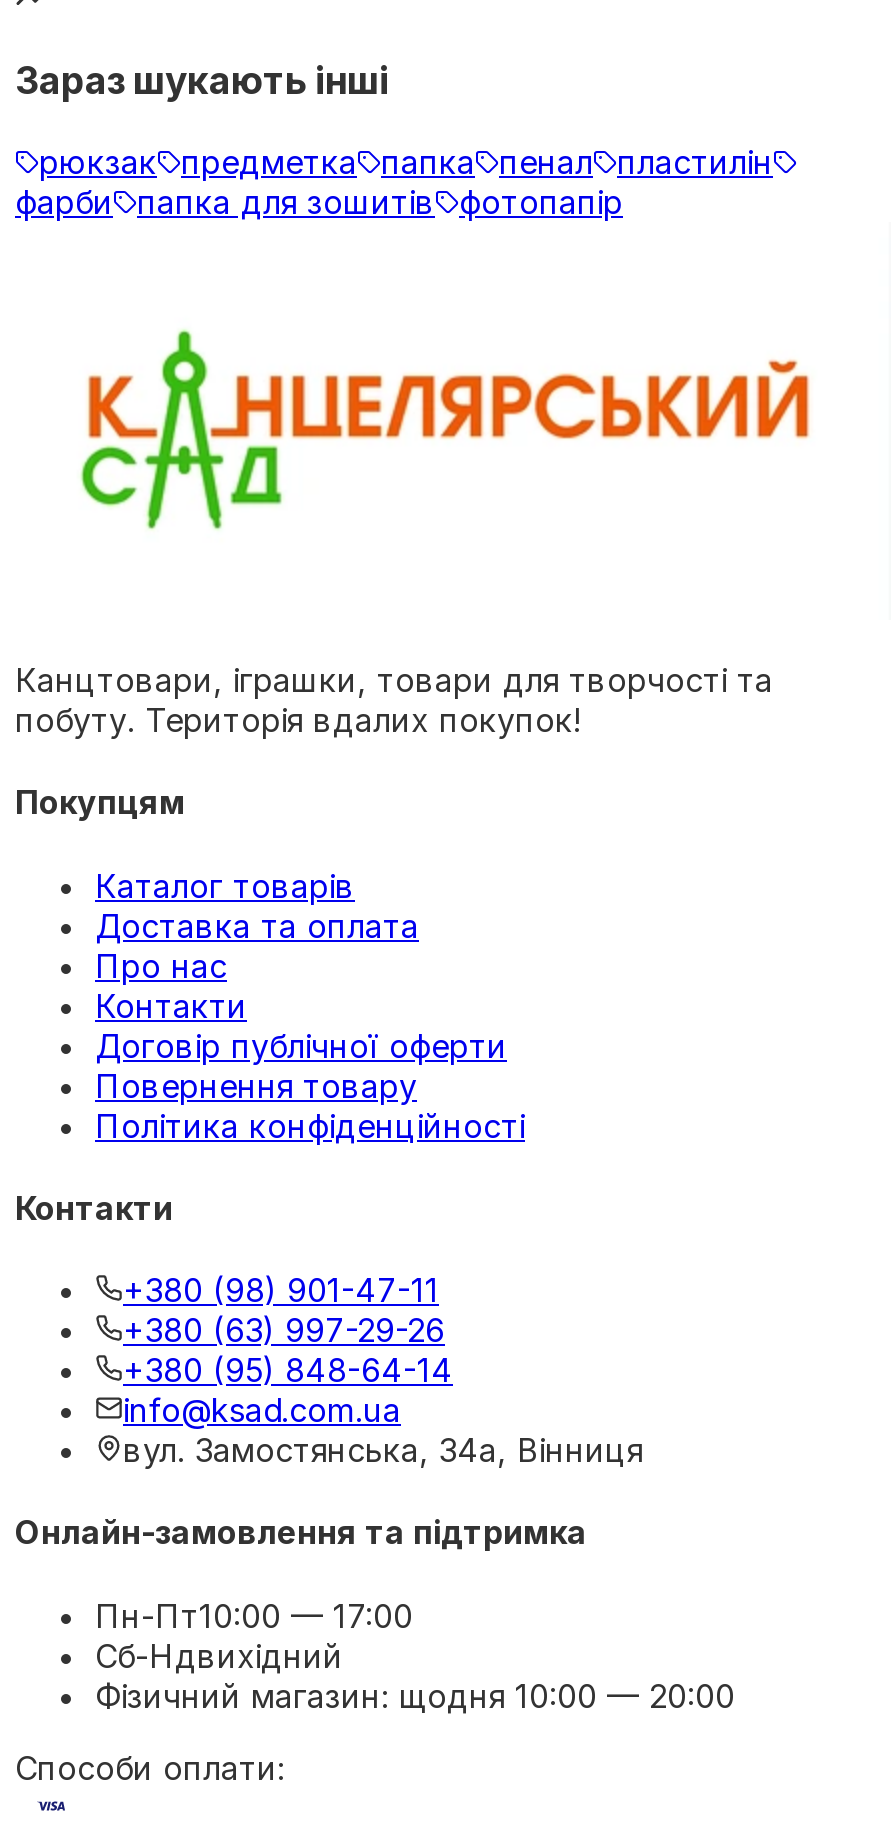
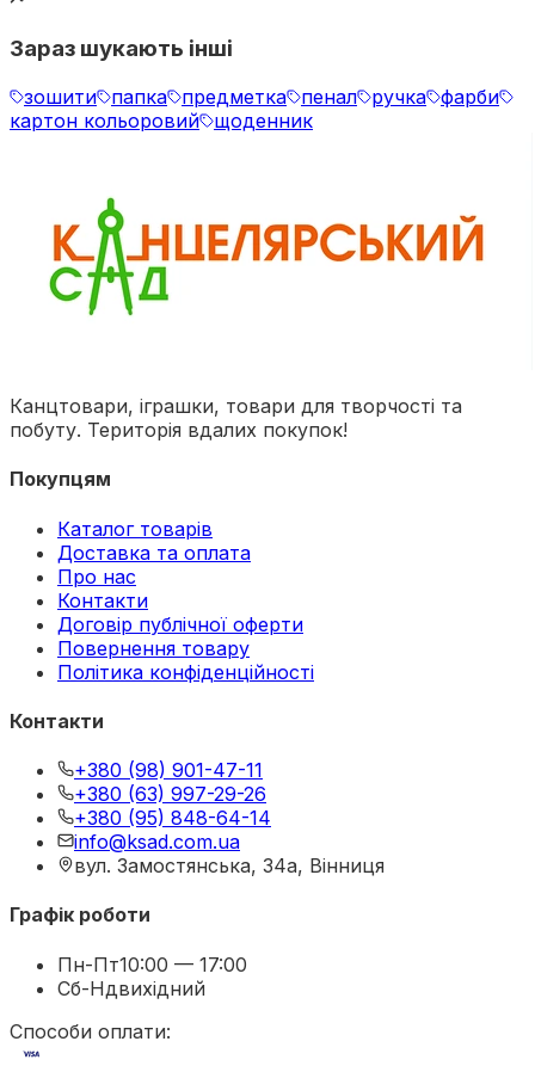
- рюкзак предметка папка пенал пластилін
- фарби папка для зошитів фотопапір
+ зошити папка предметка пенал ручка фарби
+ картон кольоровий щоденник

- Онлайн-замовлення та підтримка
+ Графік роботи

- Фізичний магазин: щодня 10:00 — 20:00
